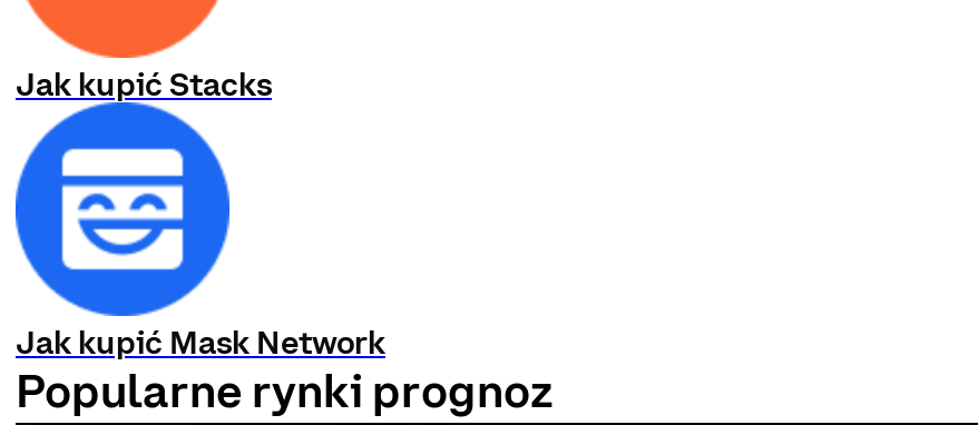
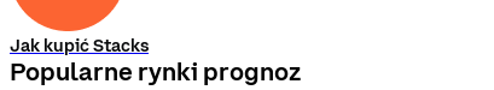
- [image]
- Jak kupić Mask Network
